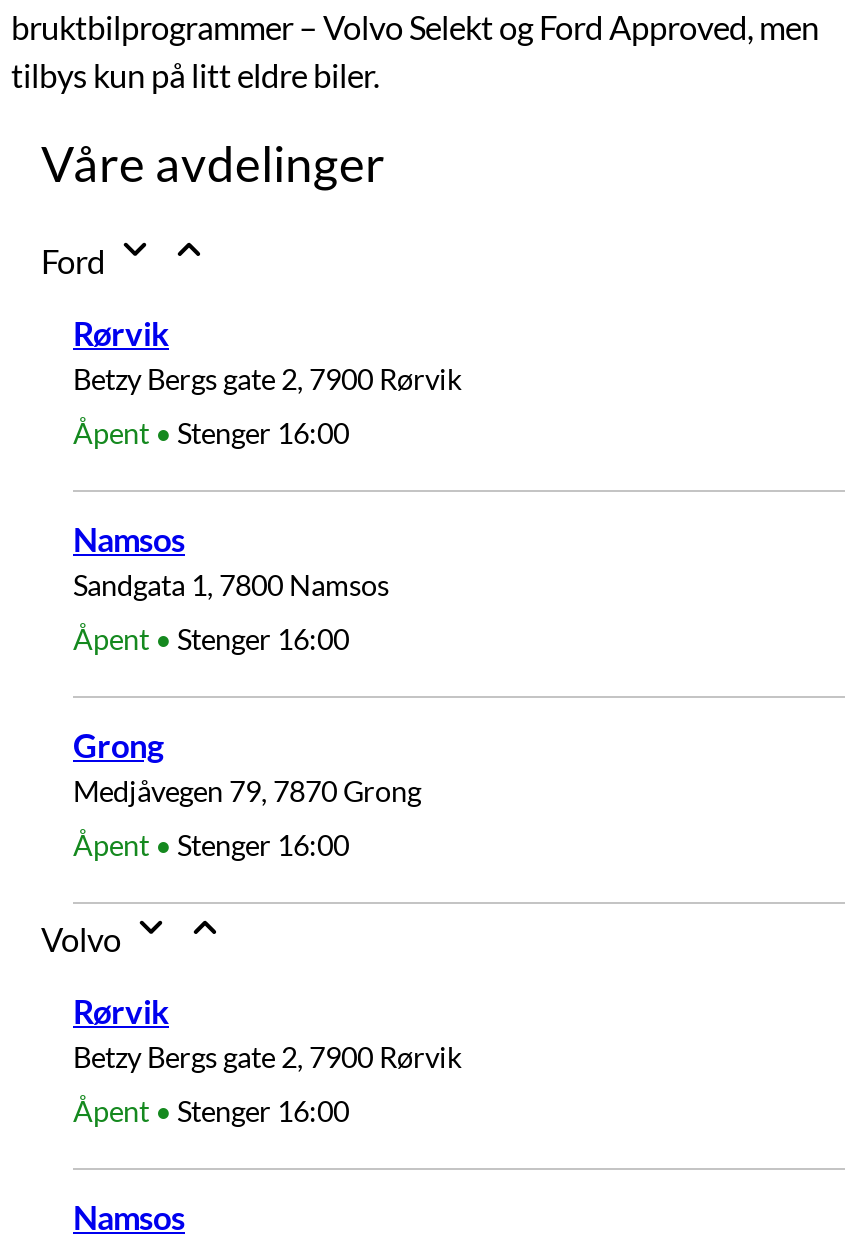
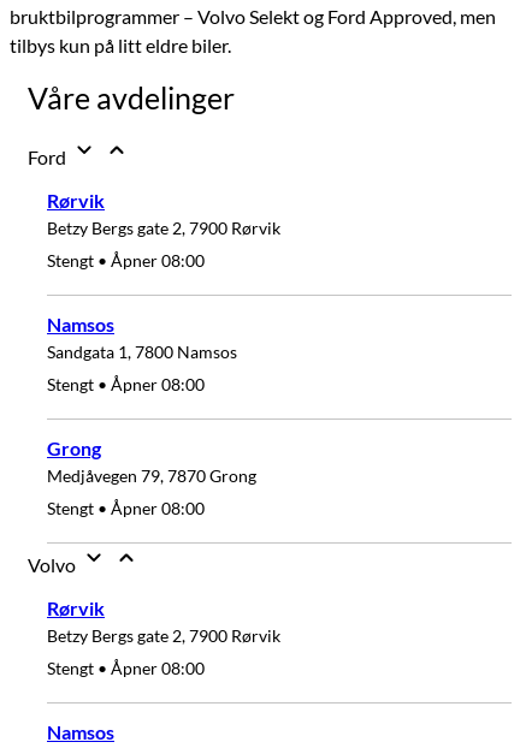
- Åpent • Stenger 16:00
+ Stengt • Åpner 08:00

- Åpent • Stenger 16:00
+ Stengt • Åpner 08:00

- Åpent • Stenger 16:00
+ Stengt • Åpner 08:00

- Åpent • Stenger 16:00
+ Stengt • Åpner 08:00
